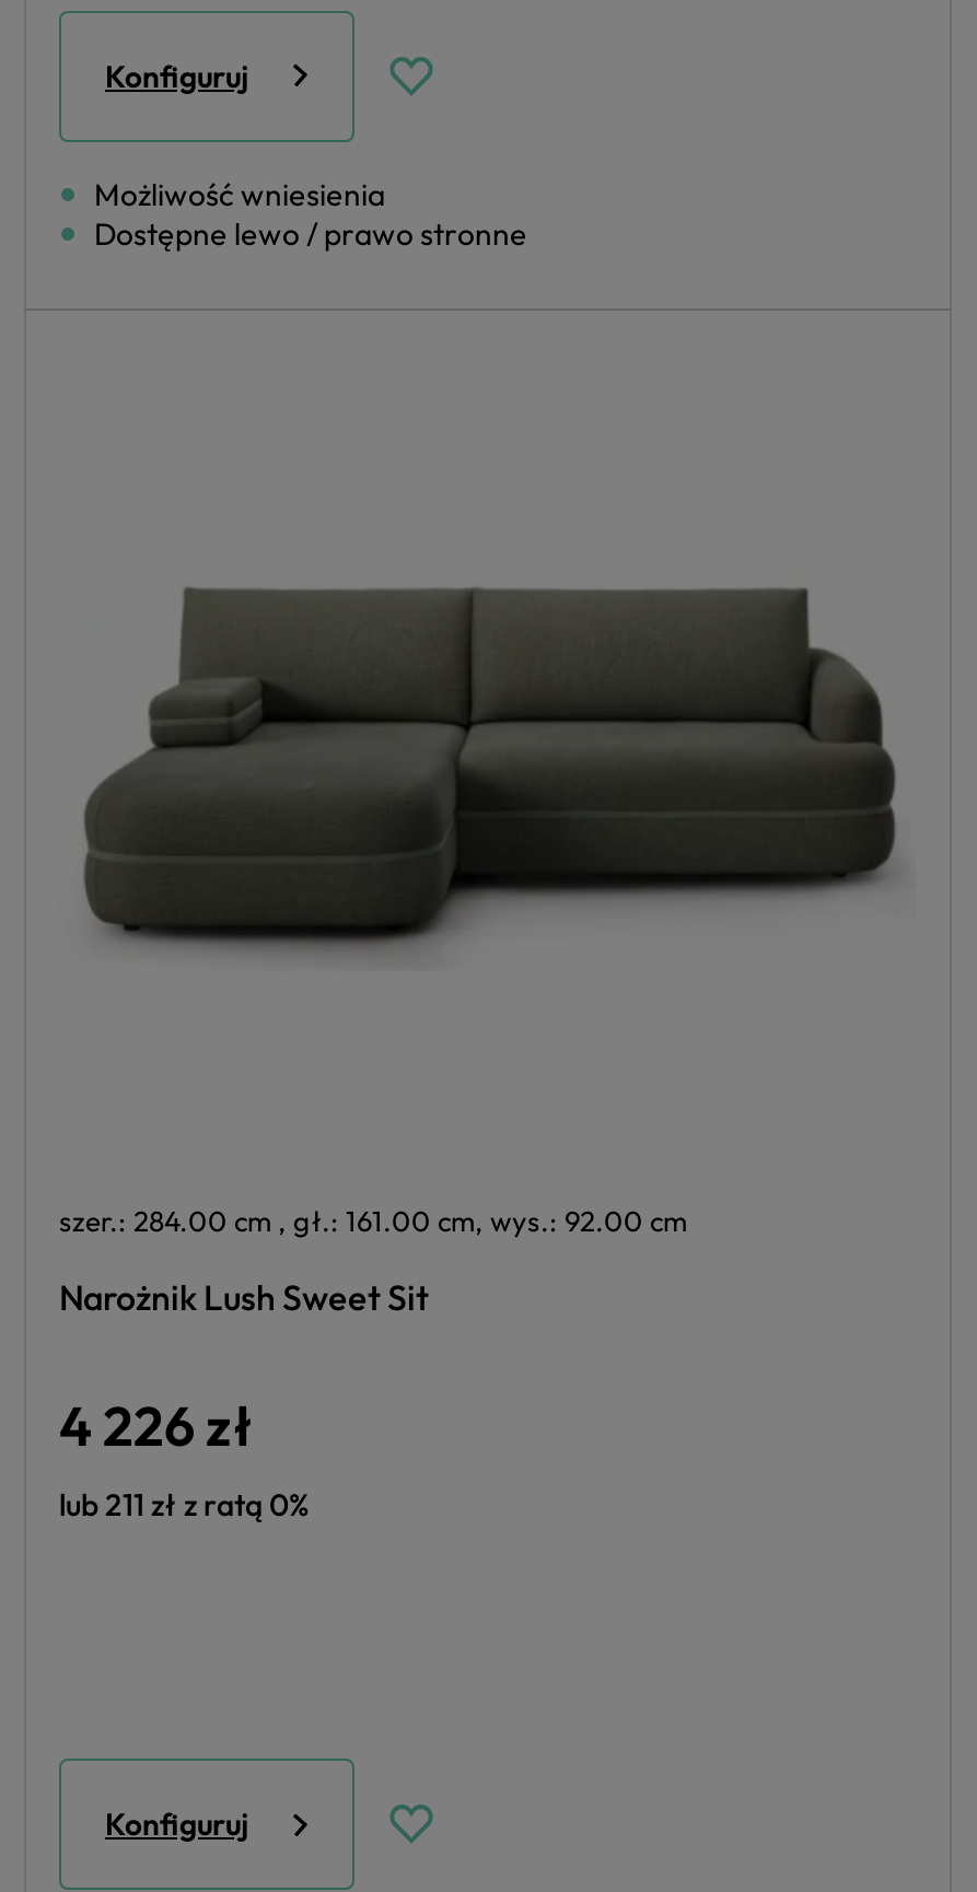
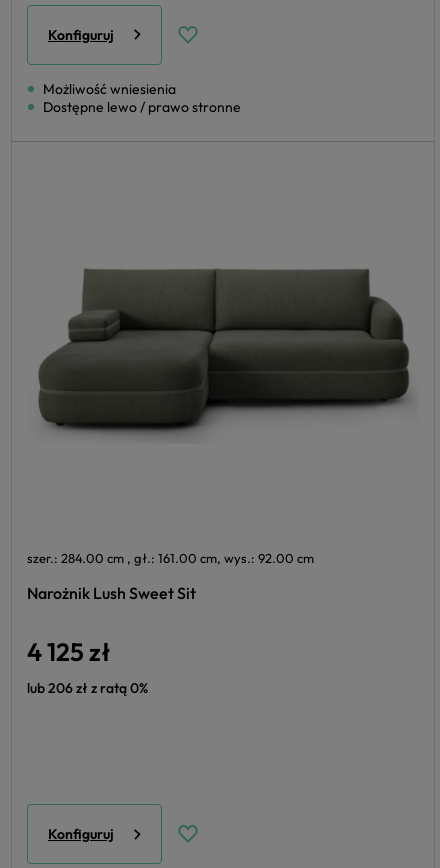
- 4 226 zł
+ 4 125 zł

- lub 211 zł z ratą 0%
+ lub 206 zł z ratą 0%
